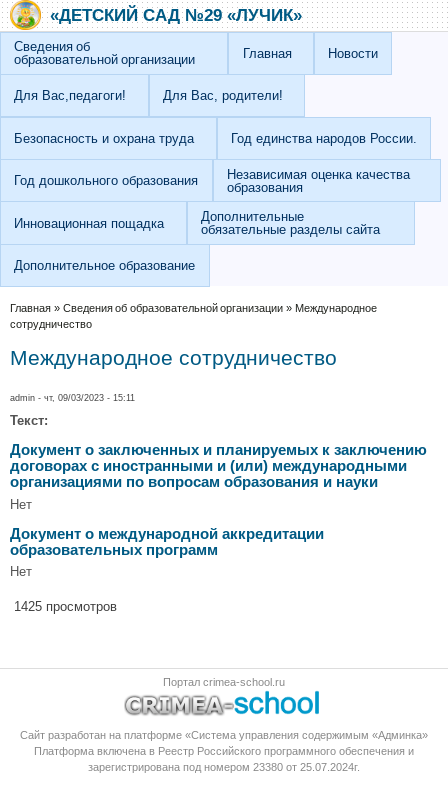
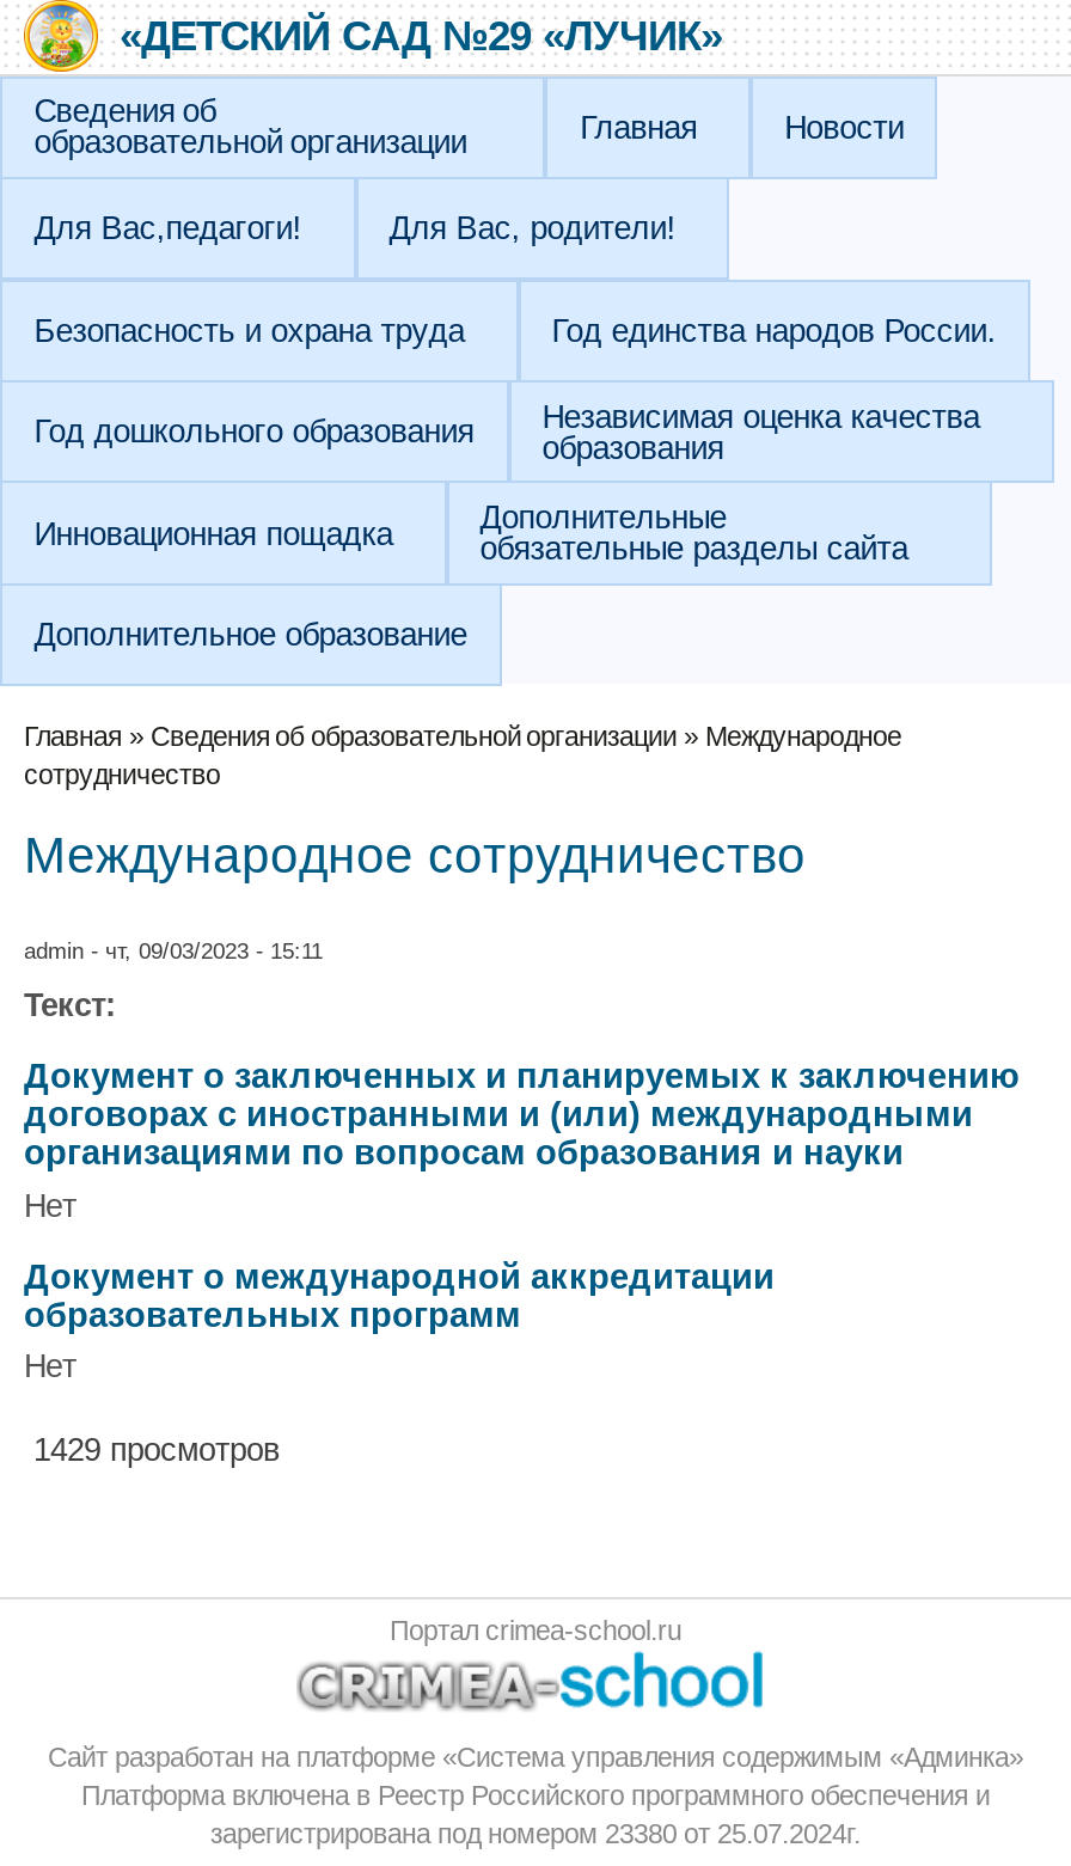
- 1425 просмотров
+ 1429 просмотров
